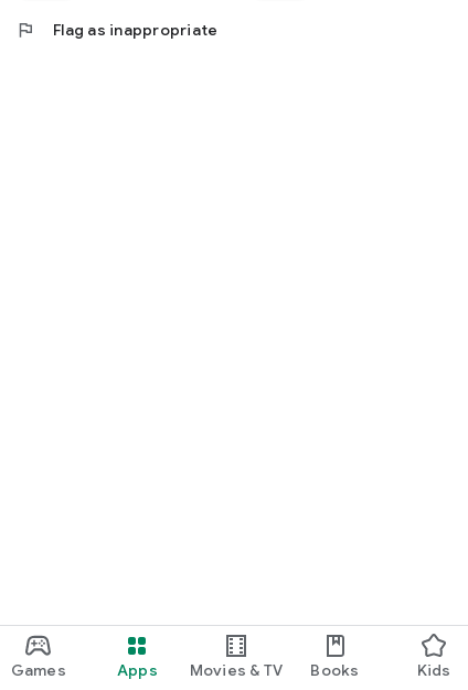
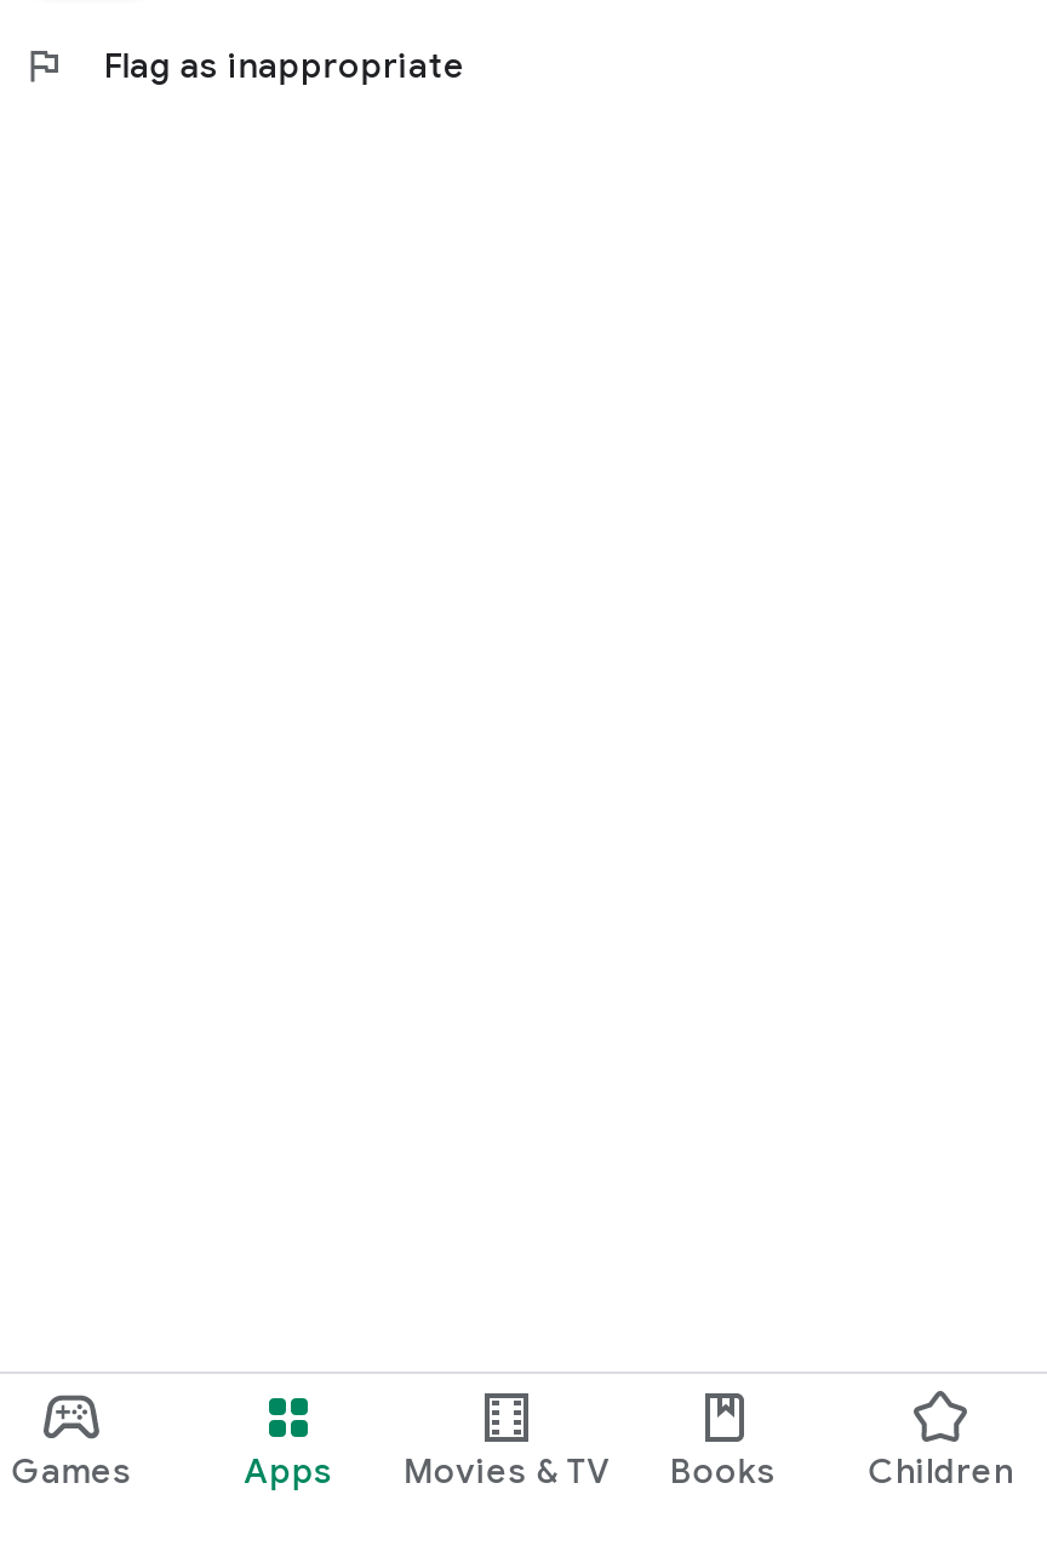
- Kids
+ Children
